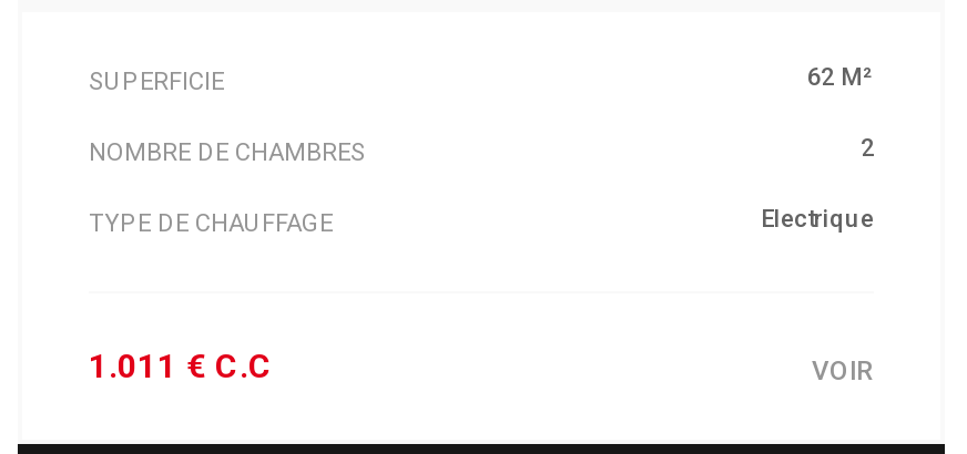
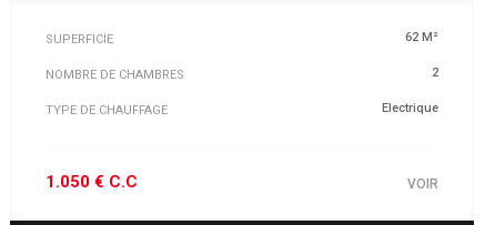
- 1.011 € C.C
+ 1.050 € C.C
